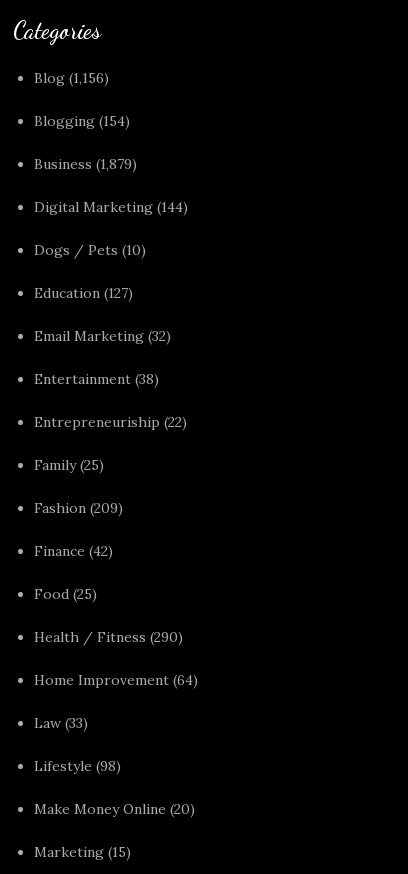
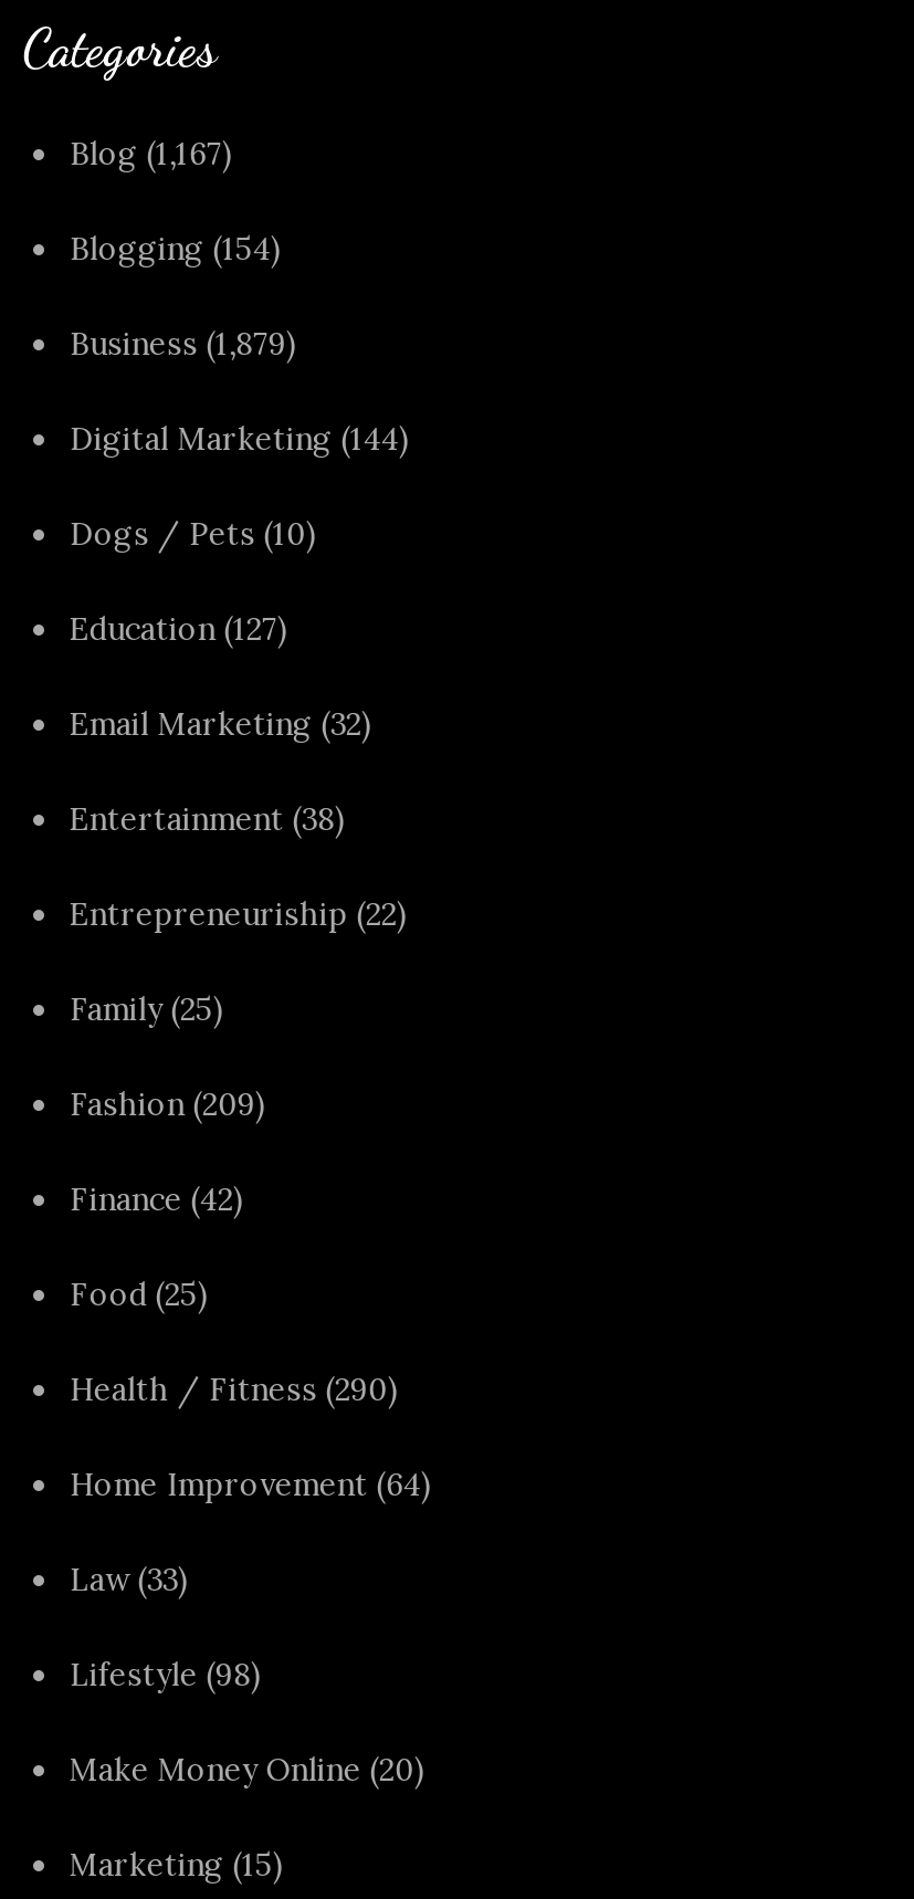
- Blog (1,156)
+ Blog (1,167)
